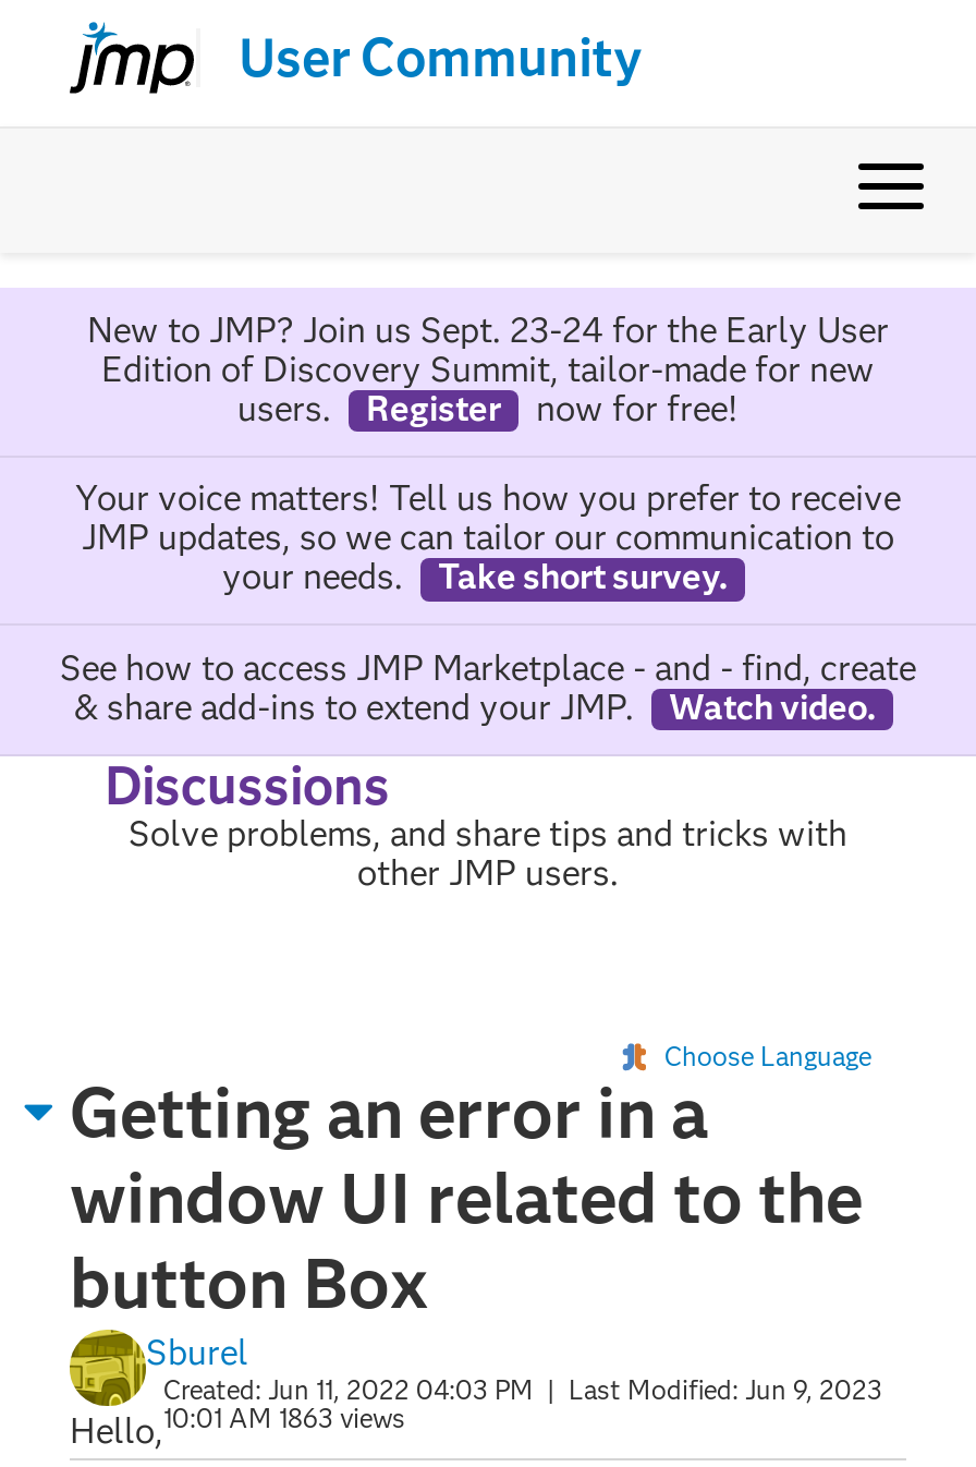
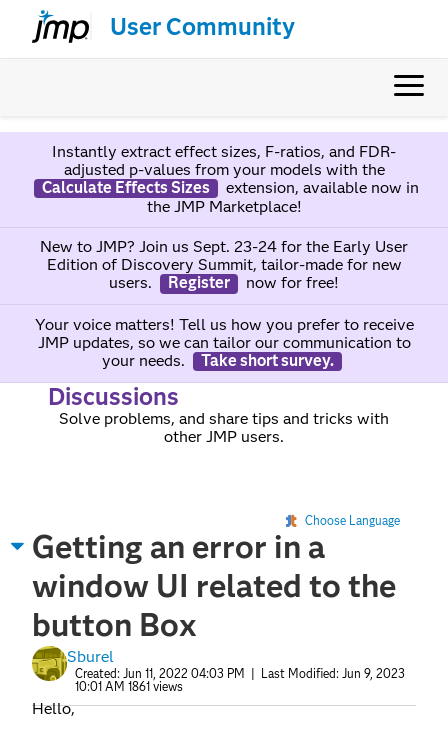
+ Instantly extract effect sizes, F-ratios, and FDR-
+ adjusted p-values from your models with the
+ Calculate Effects Sizes
+ extension, available now in
+ the JMP Marketplace!

moved down: New to JMP? Join us Sept. 23-24 for the Early User | Edition of Discovery Summit, tailor-made for new | users. | ... | your needs. | Take short survey.

- See how to access JMP Marketplace - and - find, create
- & share add-ins to extend your JMP.
- Watch video.

- 10:01 AM 1863 views
+ 10:01 AM 1861 views
